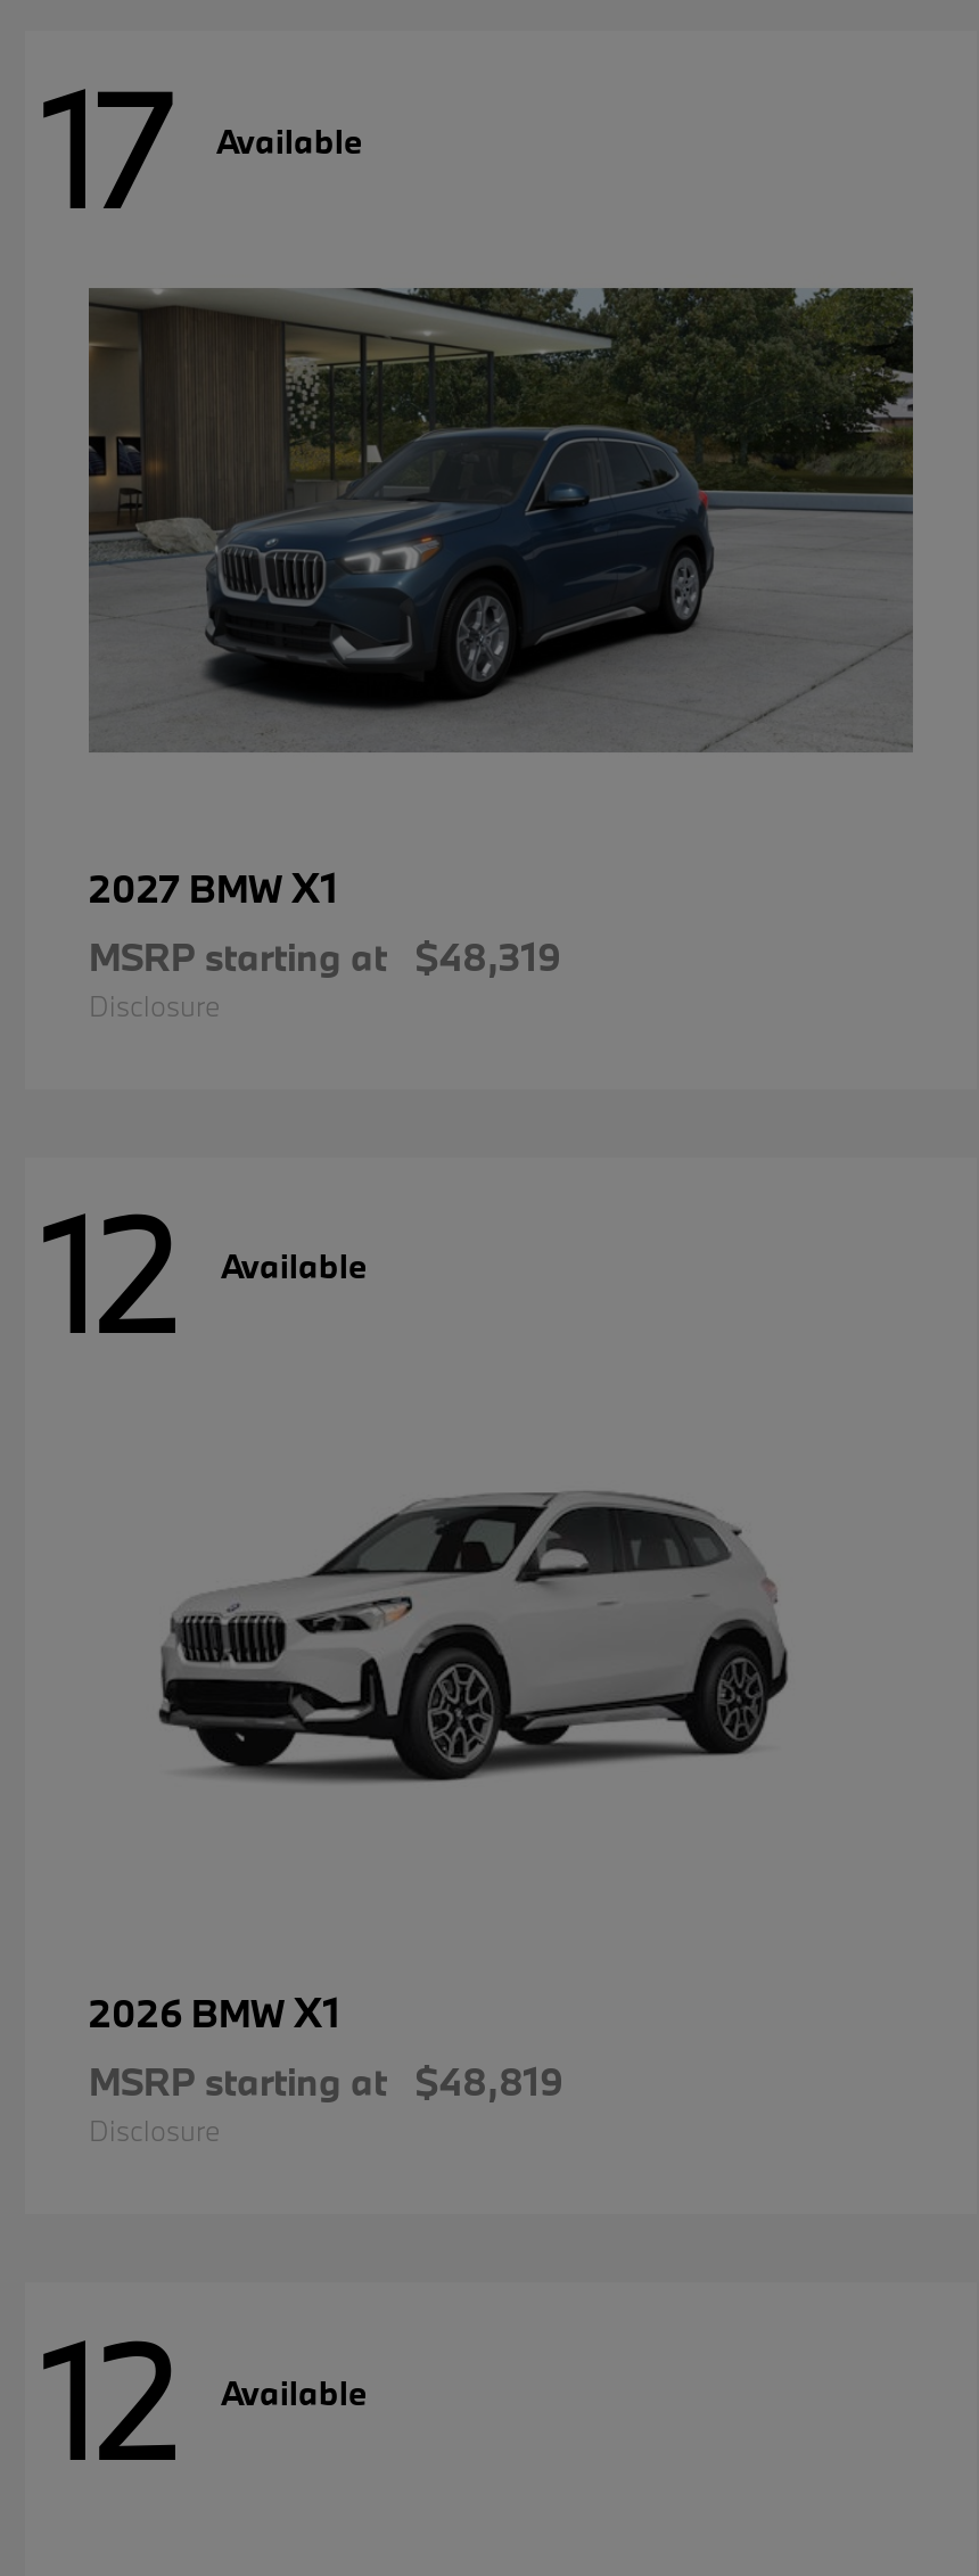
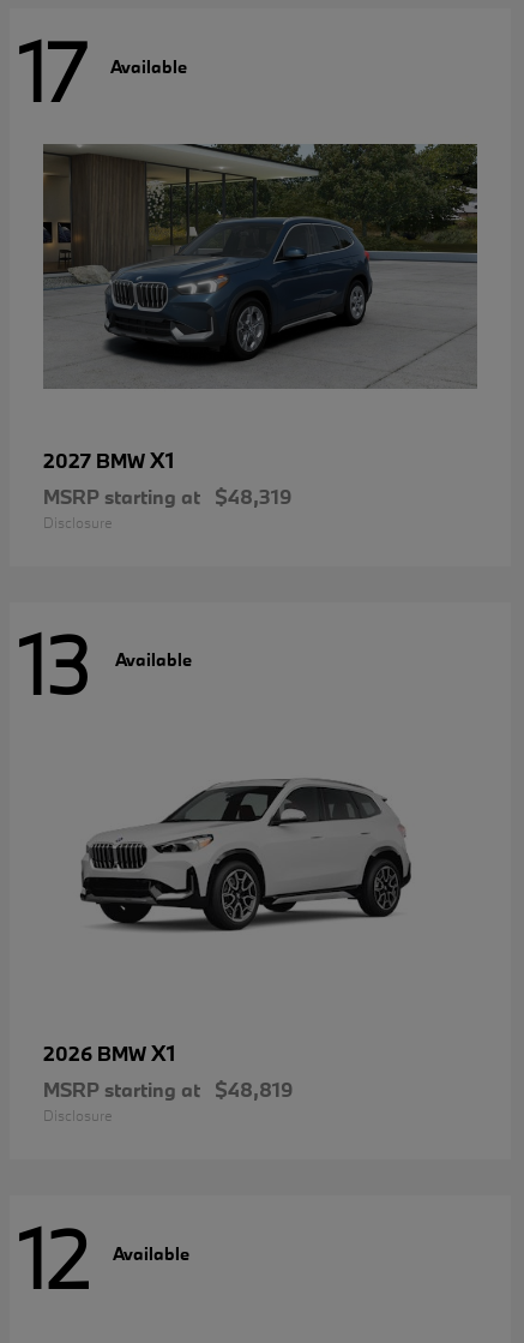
- 12 Available
+ 13 Available
